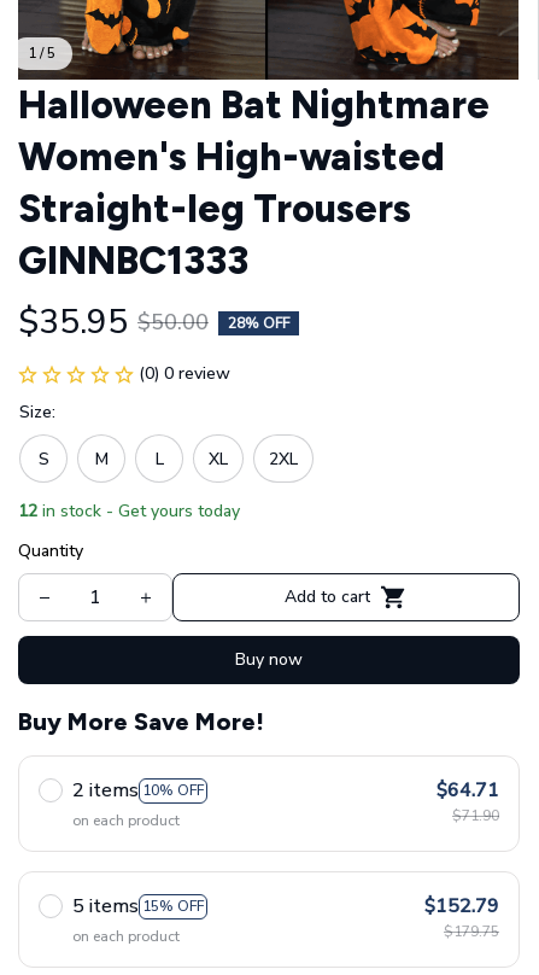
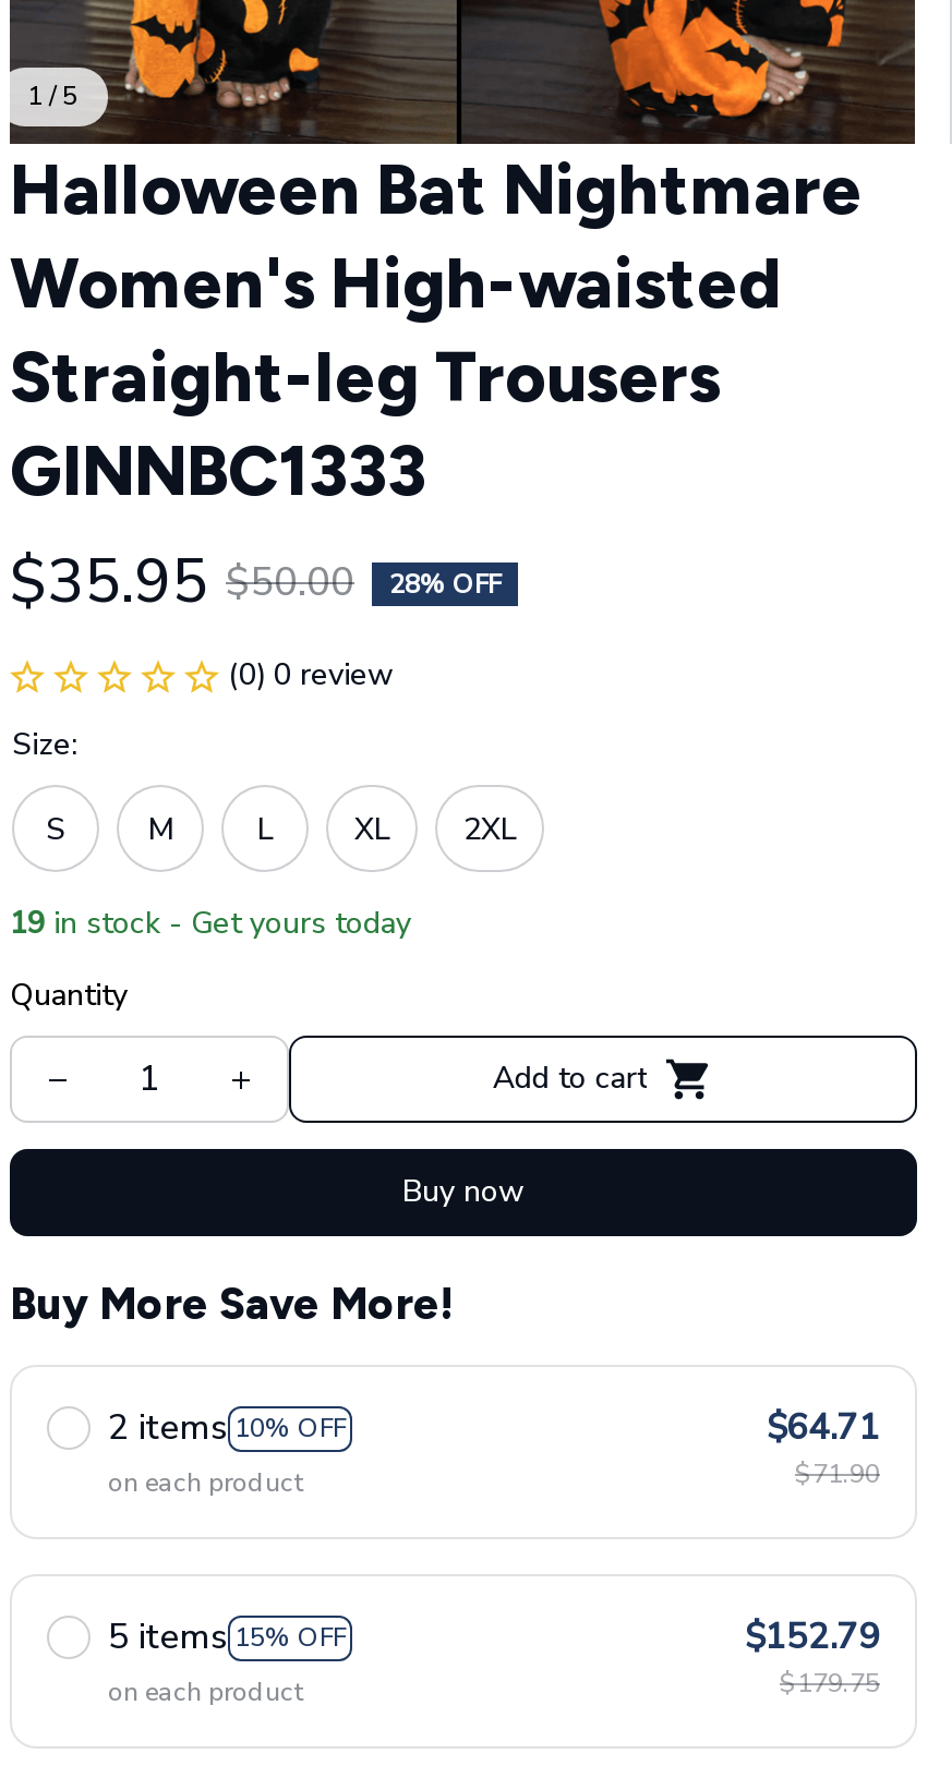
- 12 in stock - Get yours today
+ 19 in stock - Get yours today
